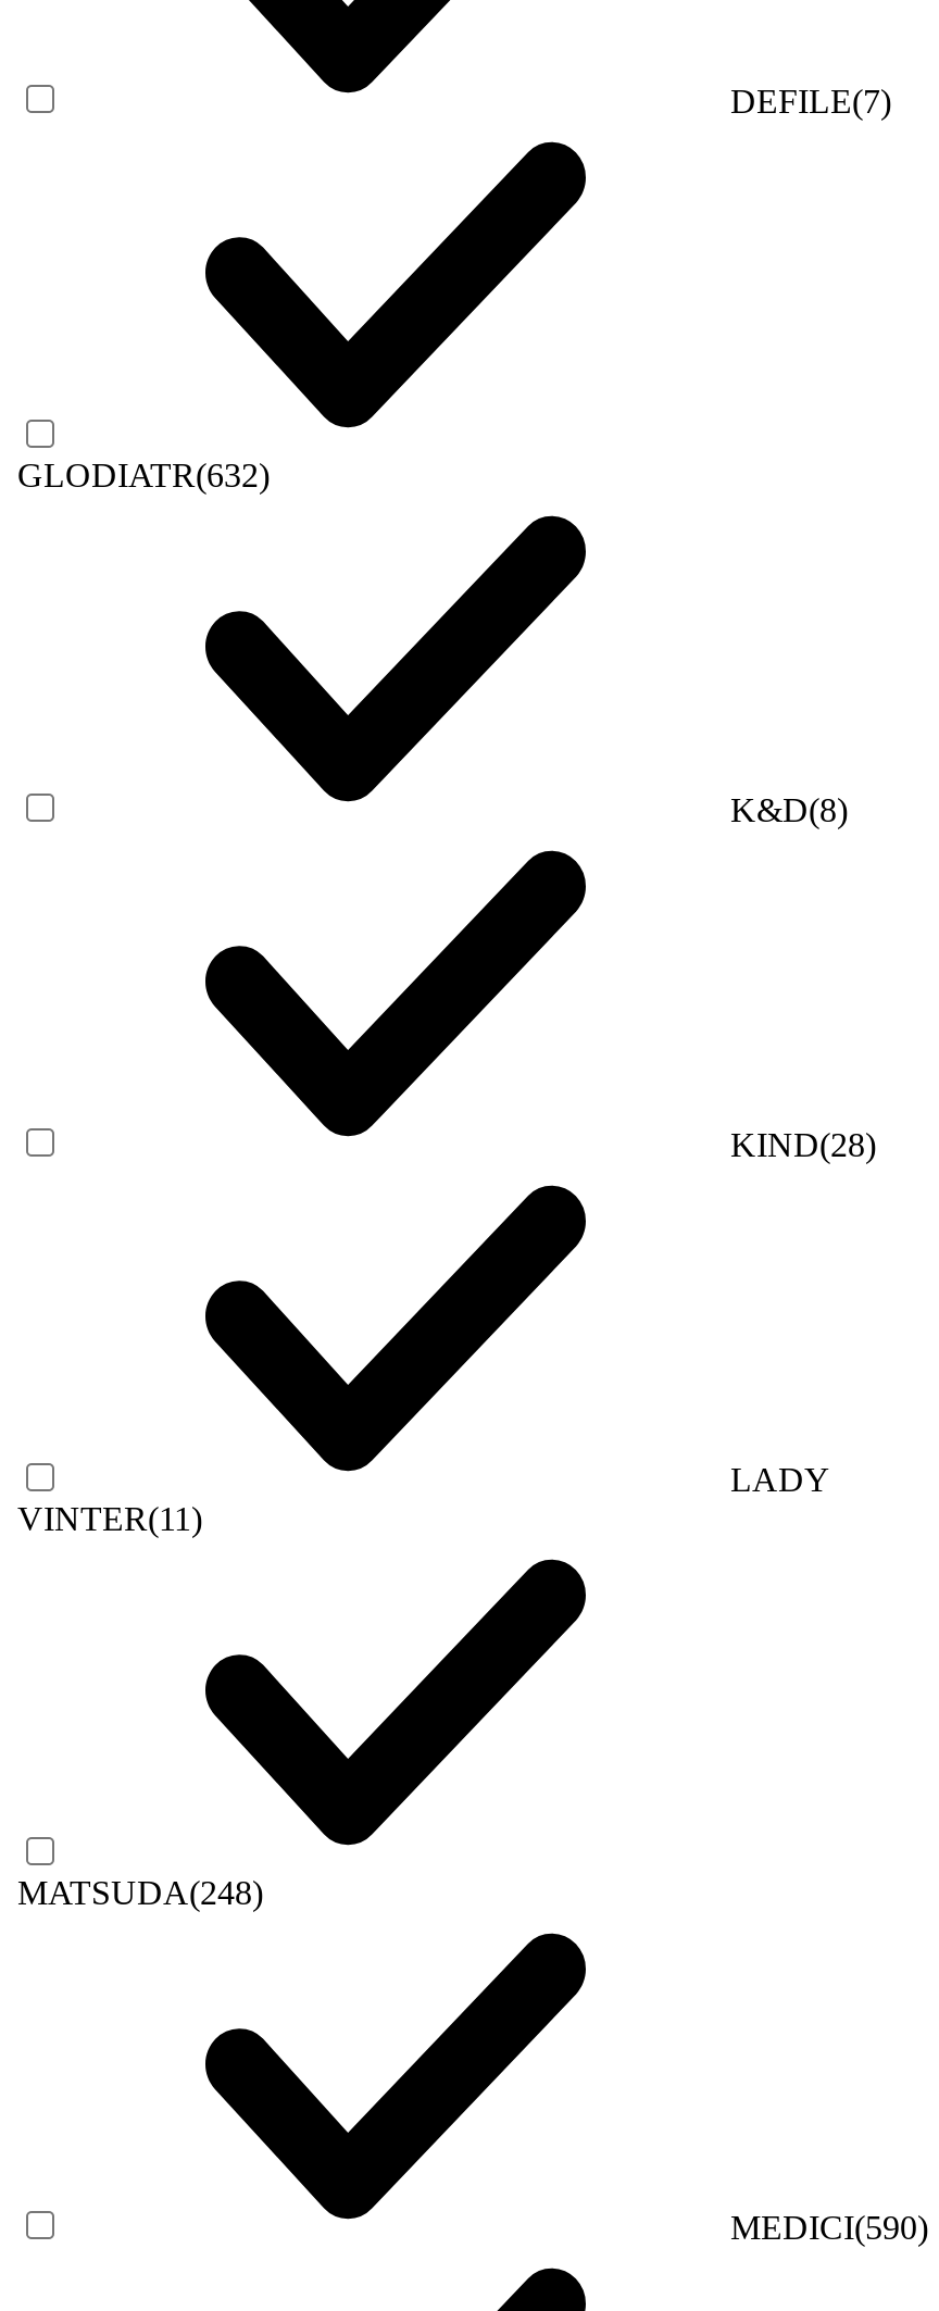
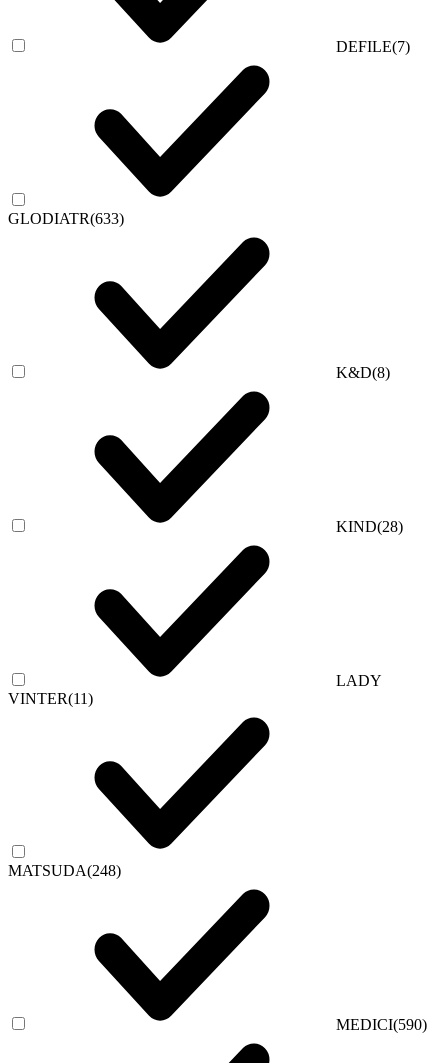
- GLODIATR(632)
+ GLODIATR(633)
